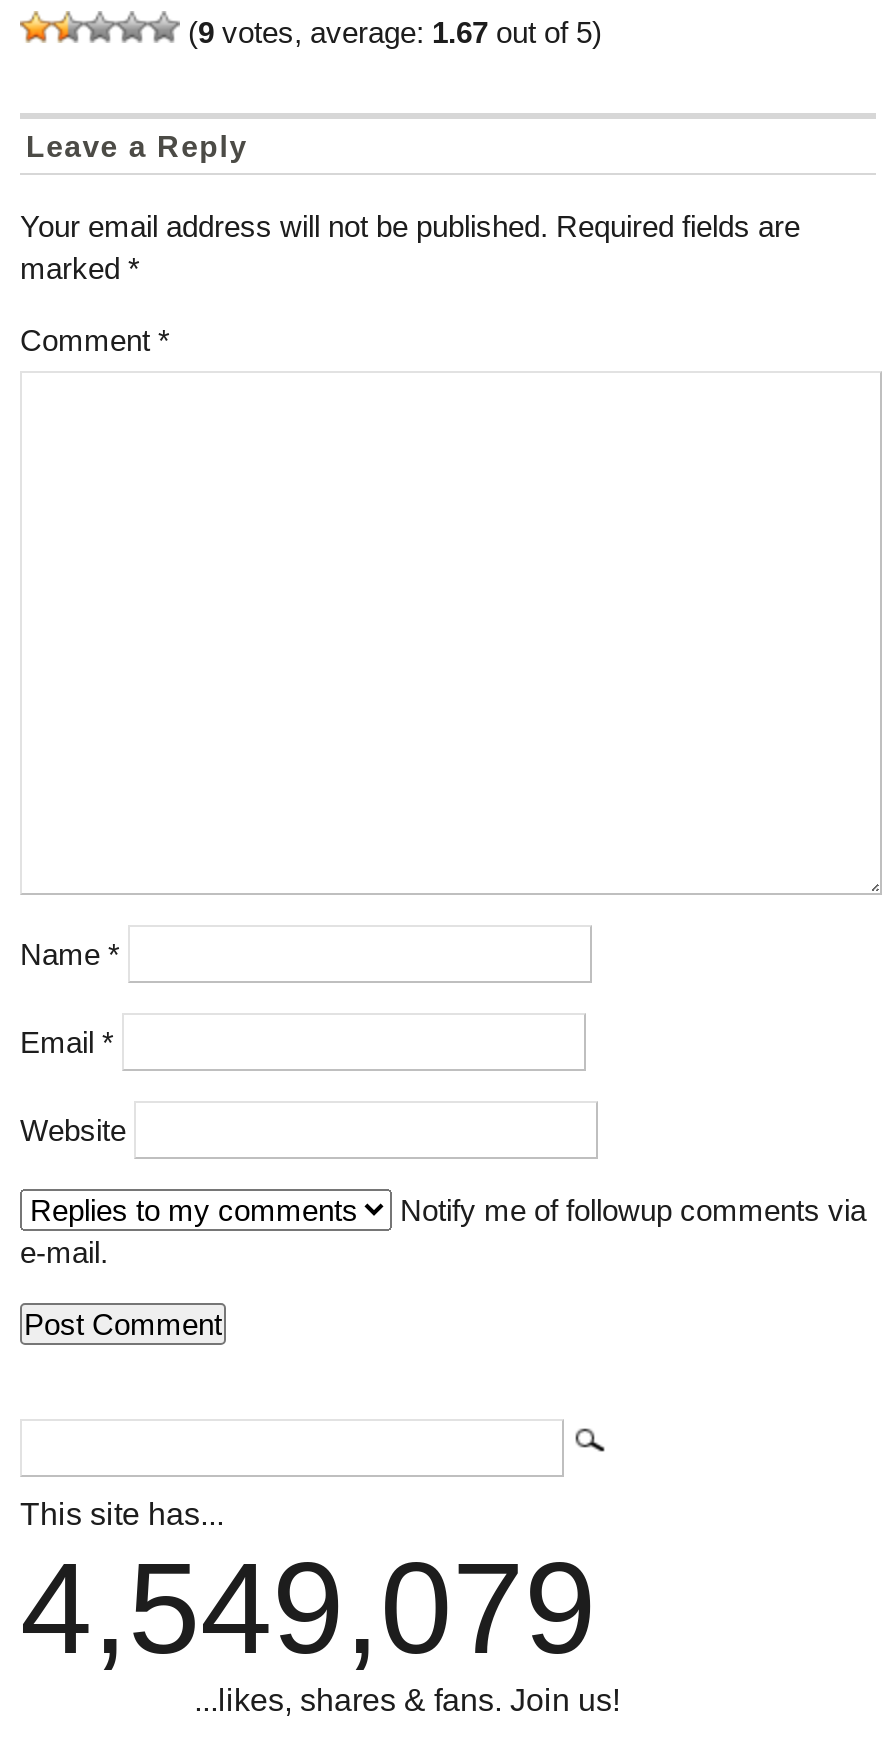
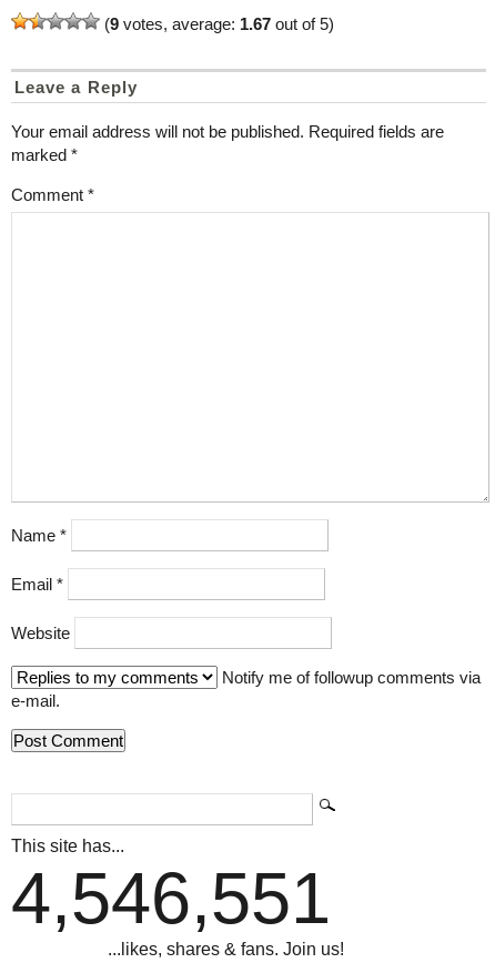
- 4,549,079
+ 4,546,551
